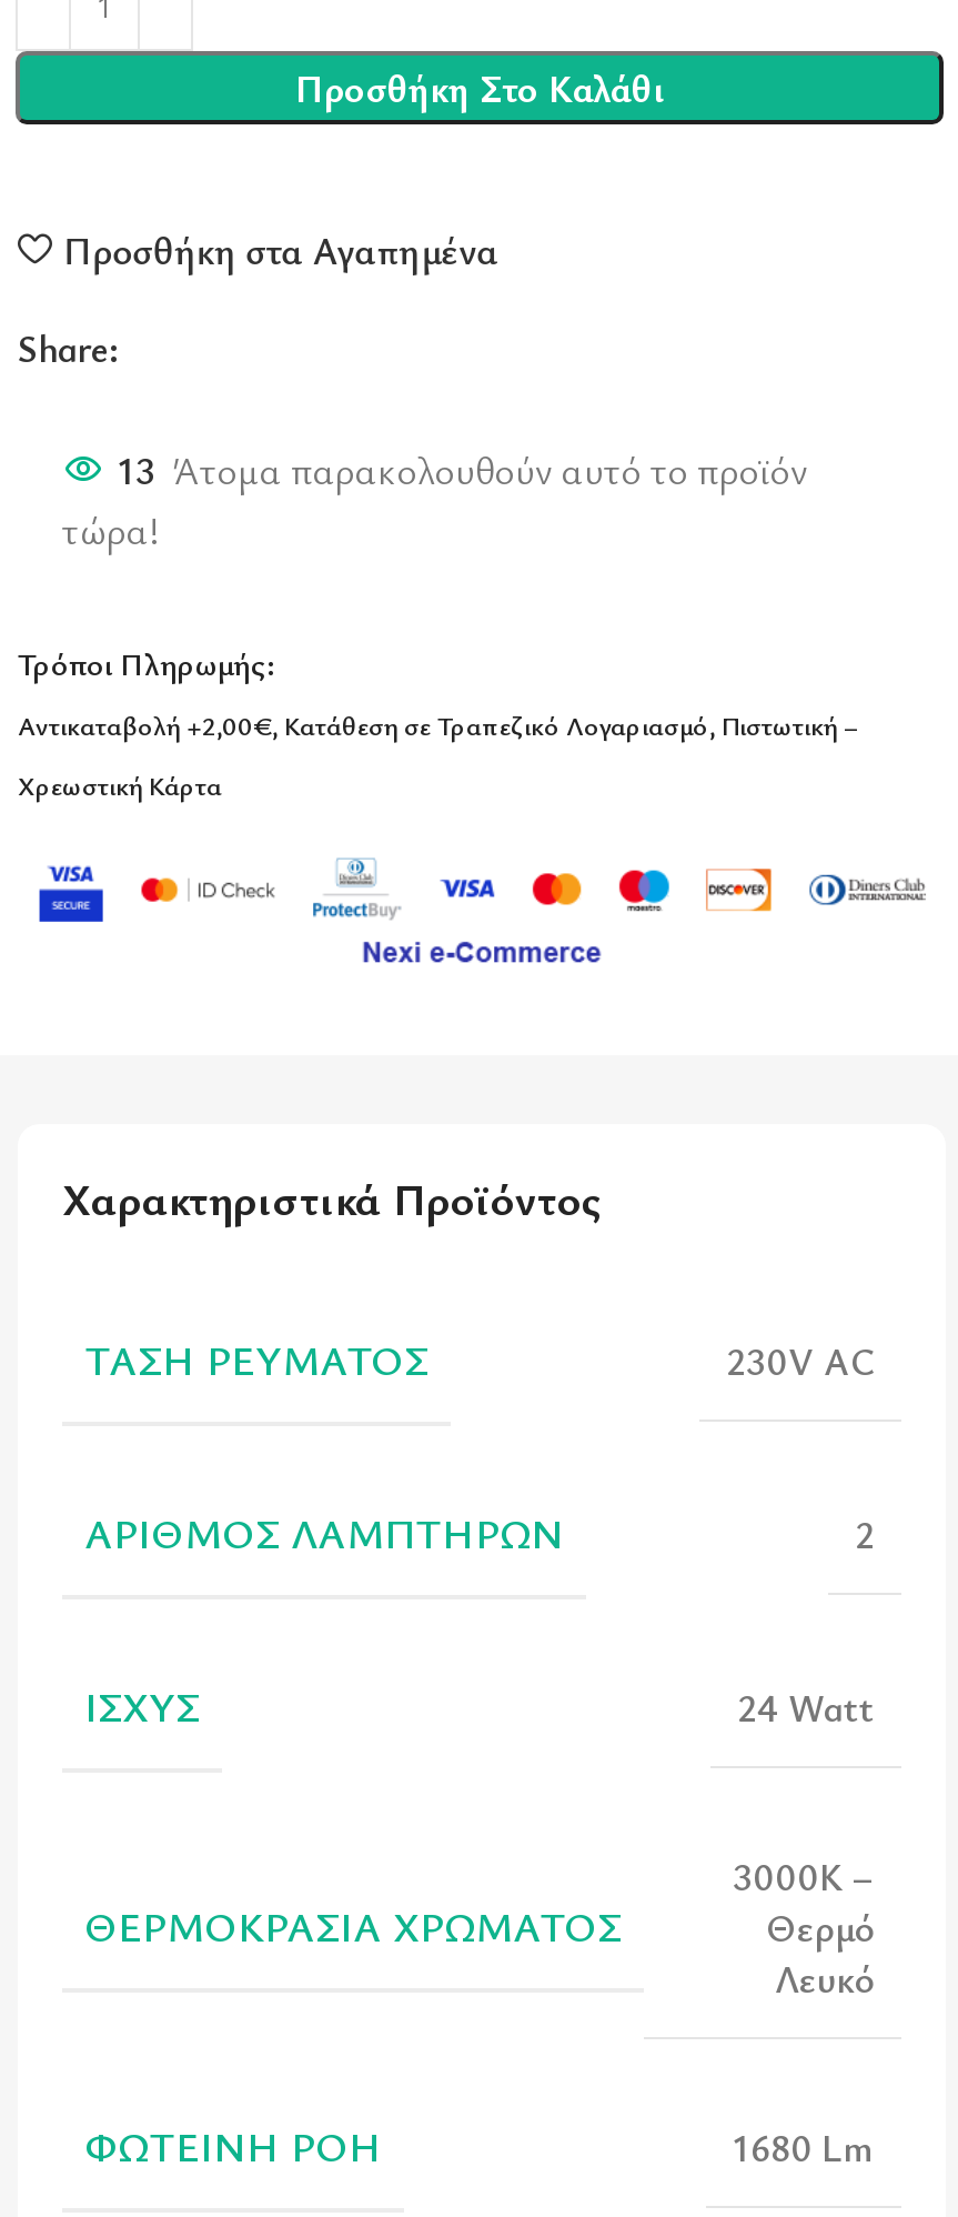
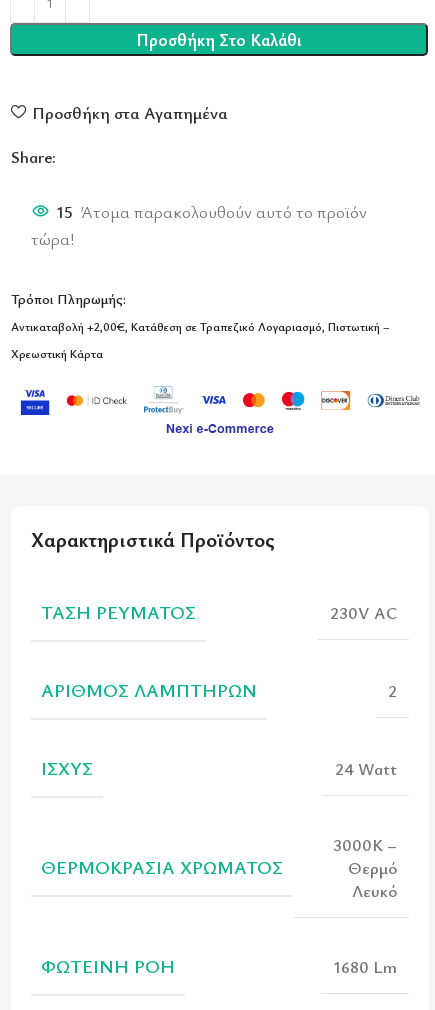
- 13 Άτομα παρακολουθούν αυτό το προϊόν
+ 15 Άτομα παρακολουθούν αυτό το προϊόν
